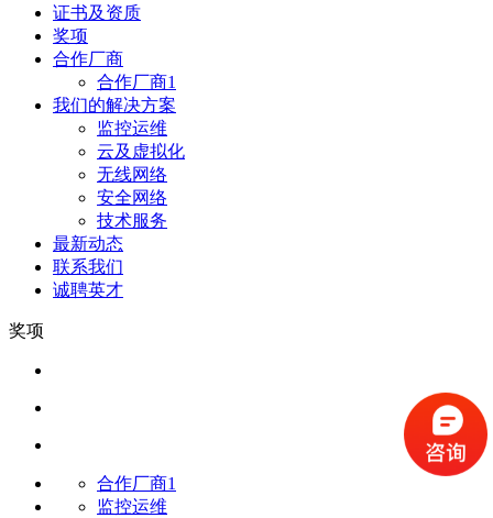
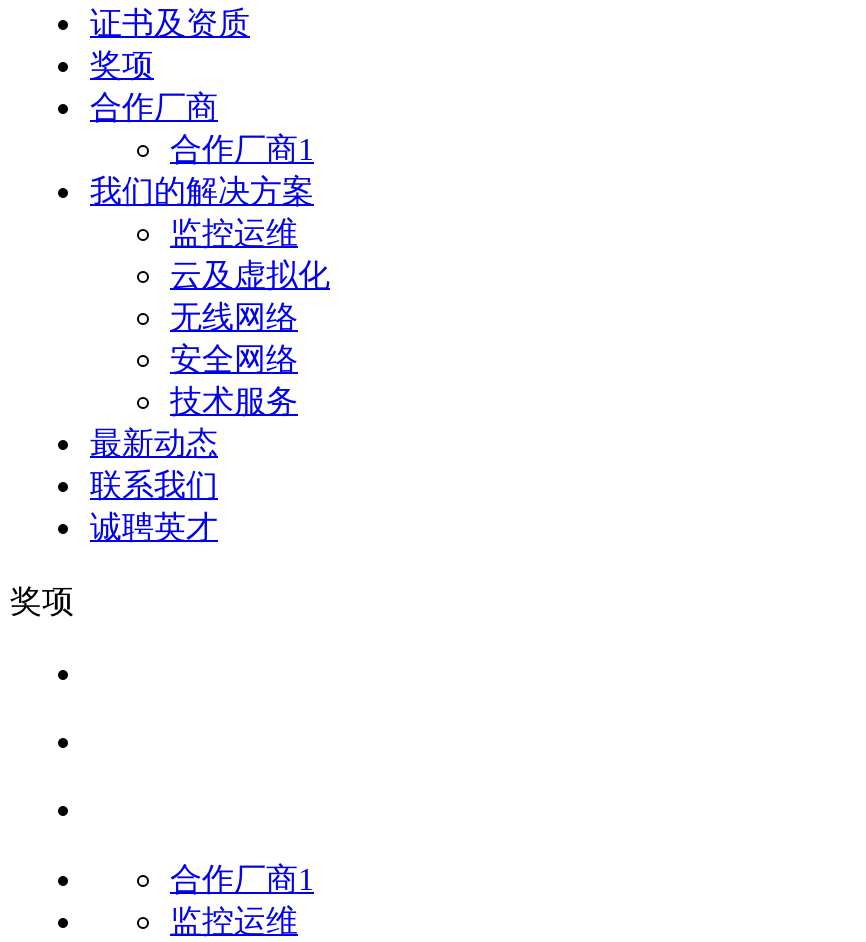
- [image]
